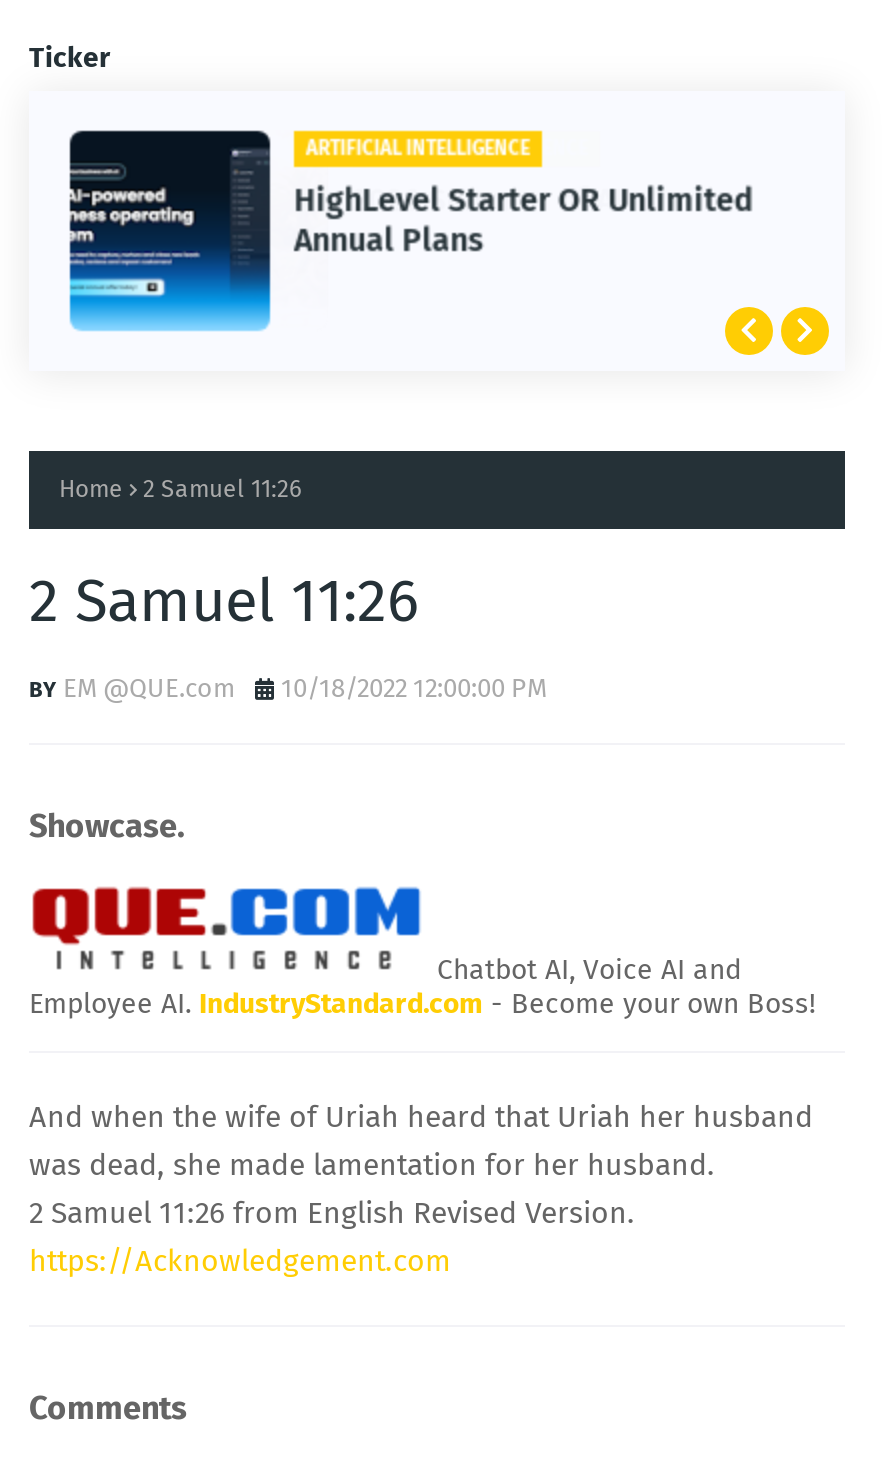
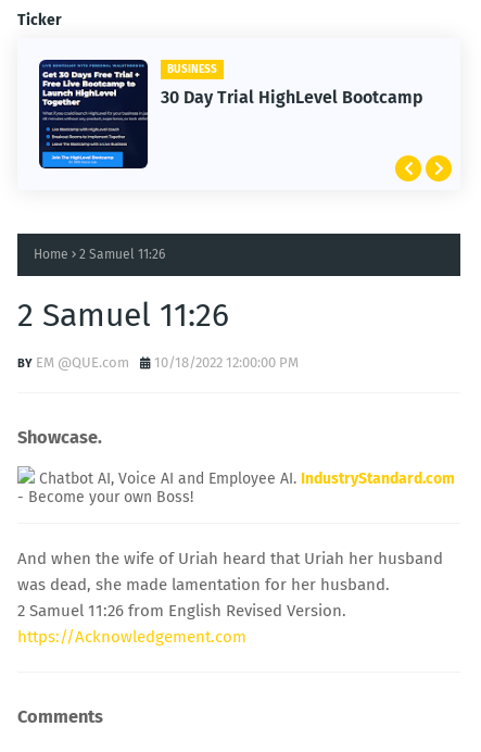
- [image]
- HighLevel Starter OR Unlimited
- Annual Plans
+ [image]
+ 30 Day Trial HighLevel Bootcamp

- ARTIFICIAL INTELLIGENCE
+ BUSINESS
